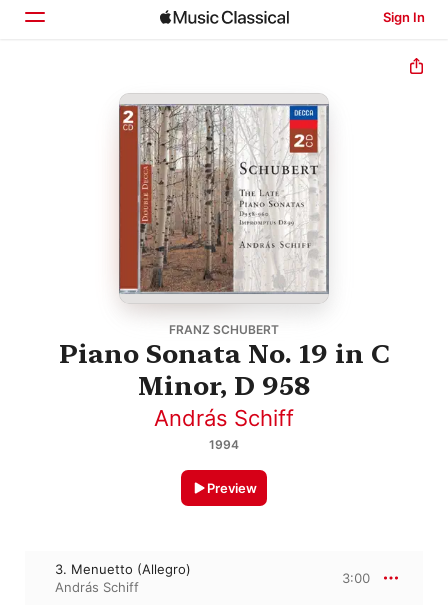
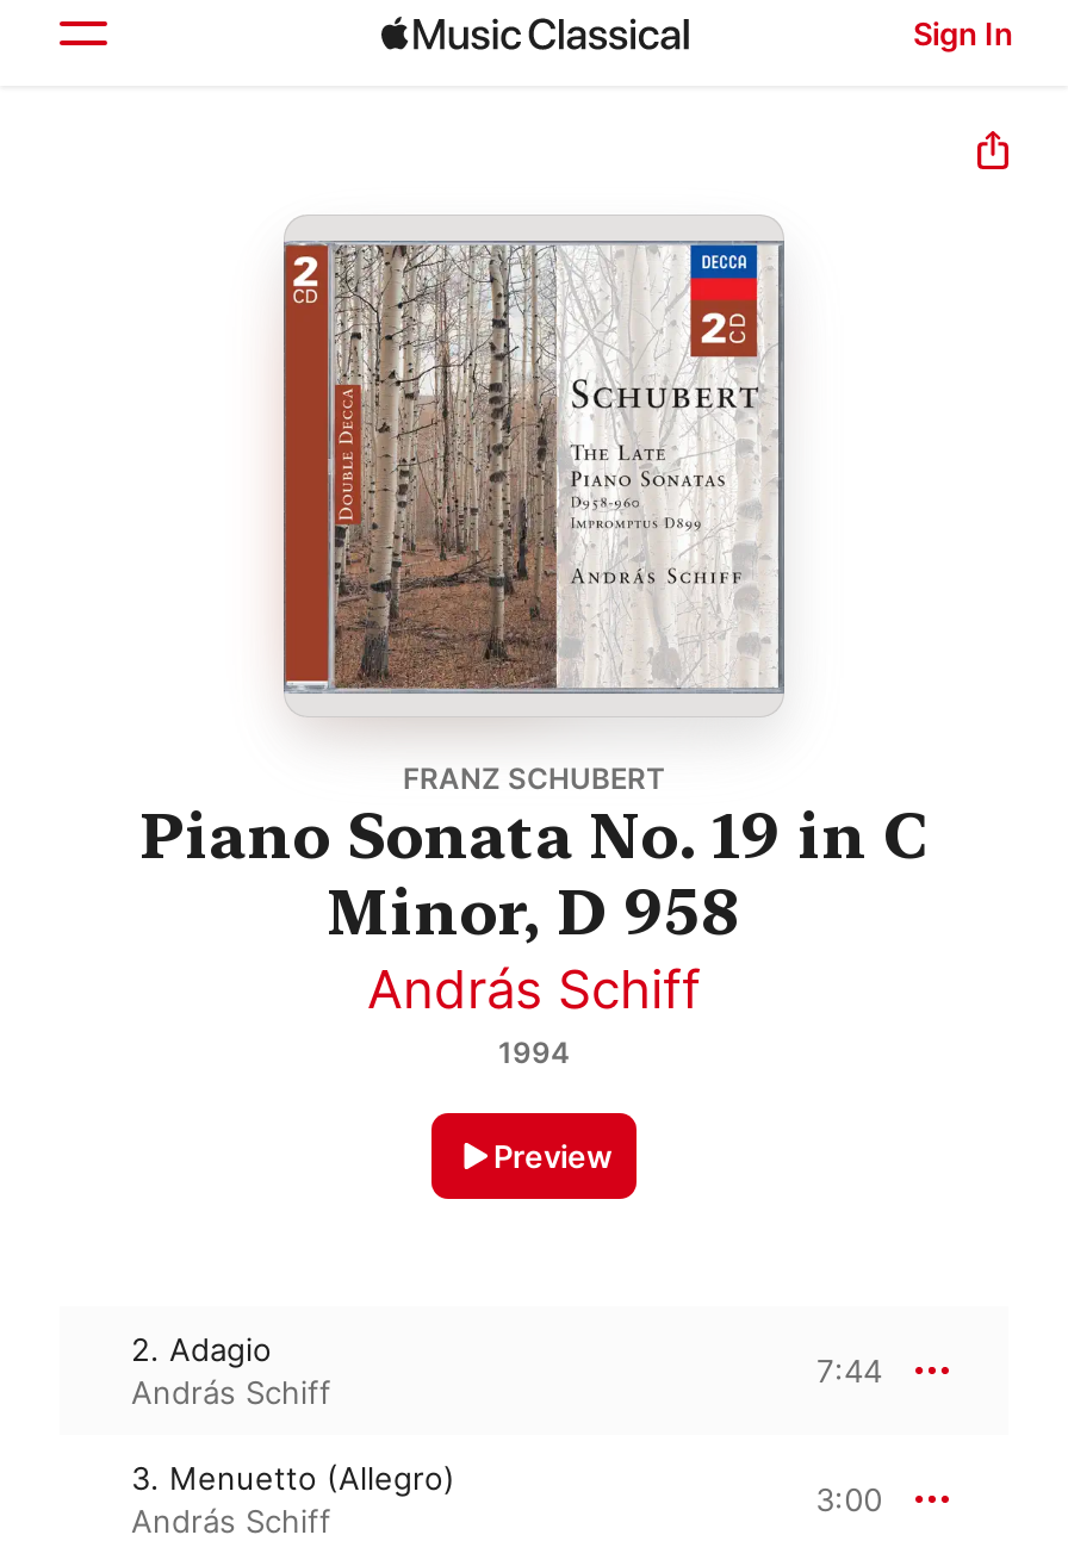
+ 2. Adagio
+ András Schiff

+ 7:44
